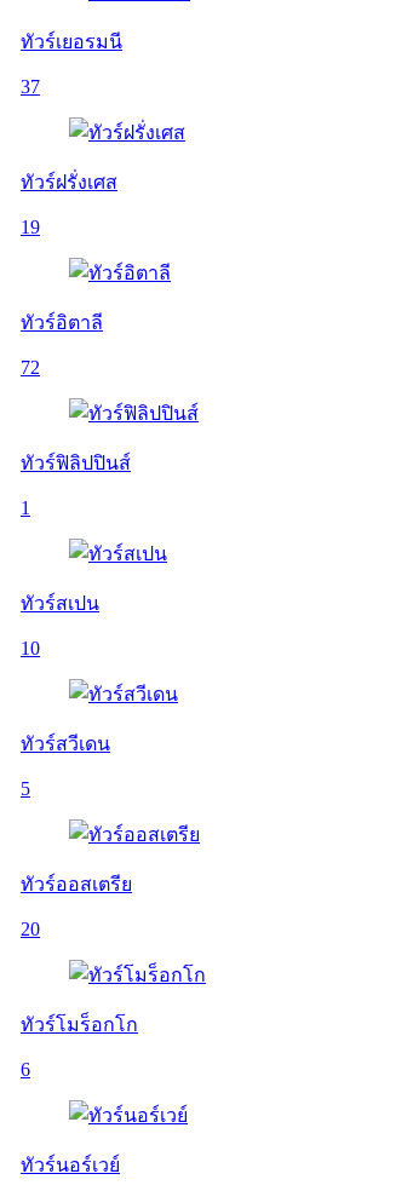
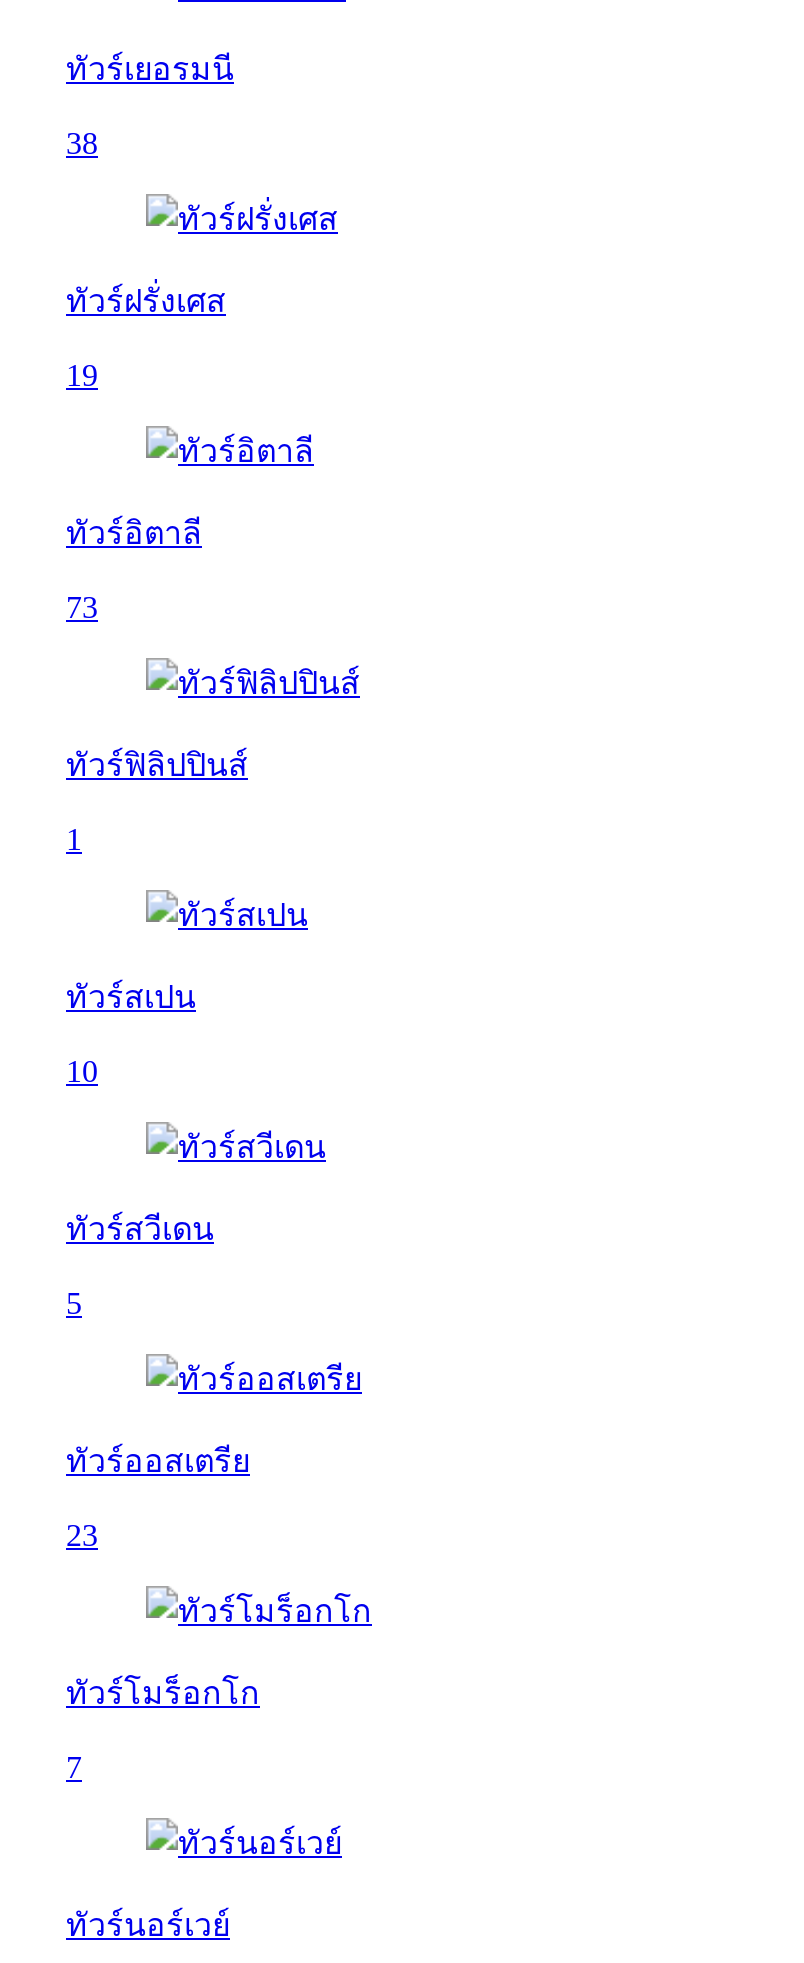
- 37
+ 38

- 72
+ 73

- 20
+ 23

- 6
+ 7
